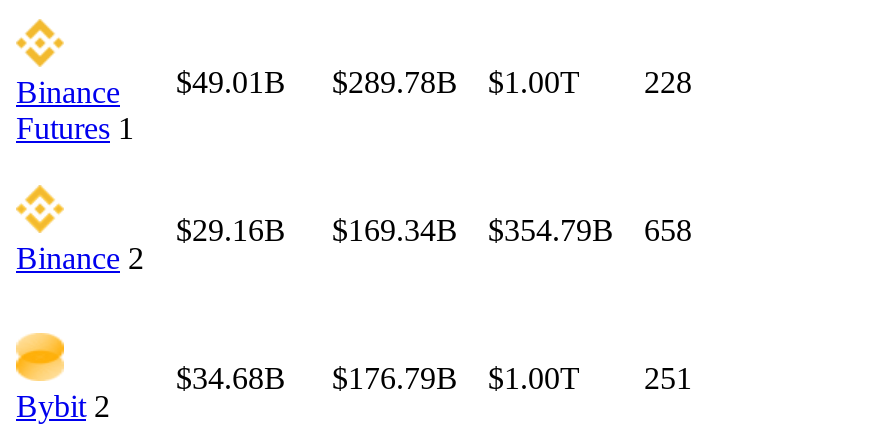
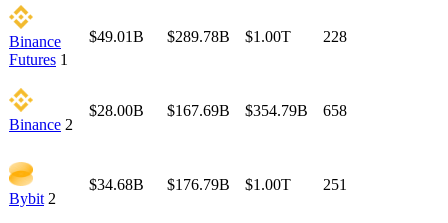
- $29.16B
- $169.34B
+ $28.00B
+ $167.69B
